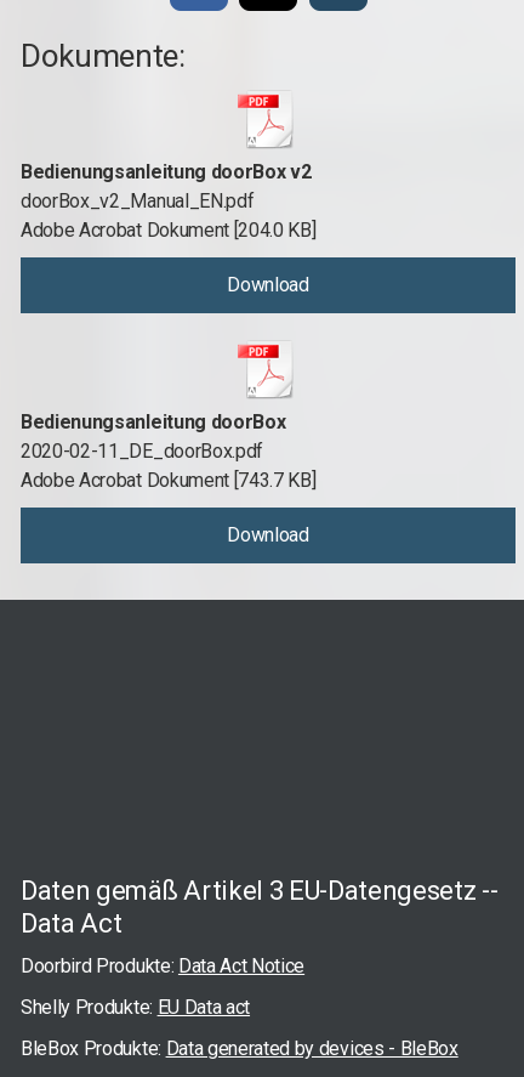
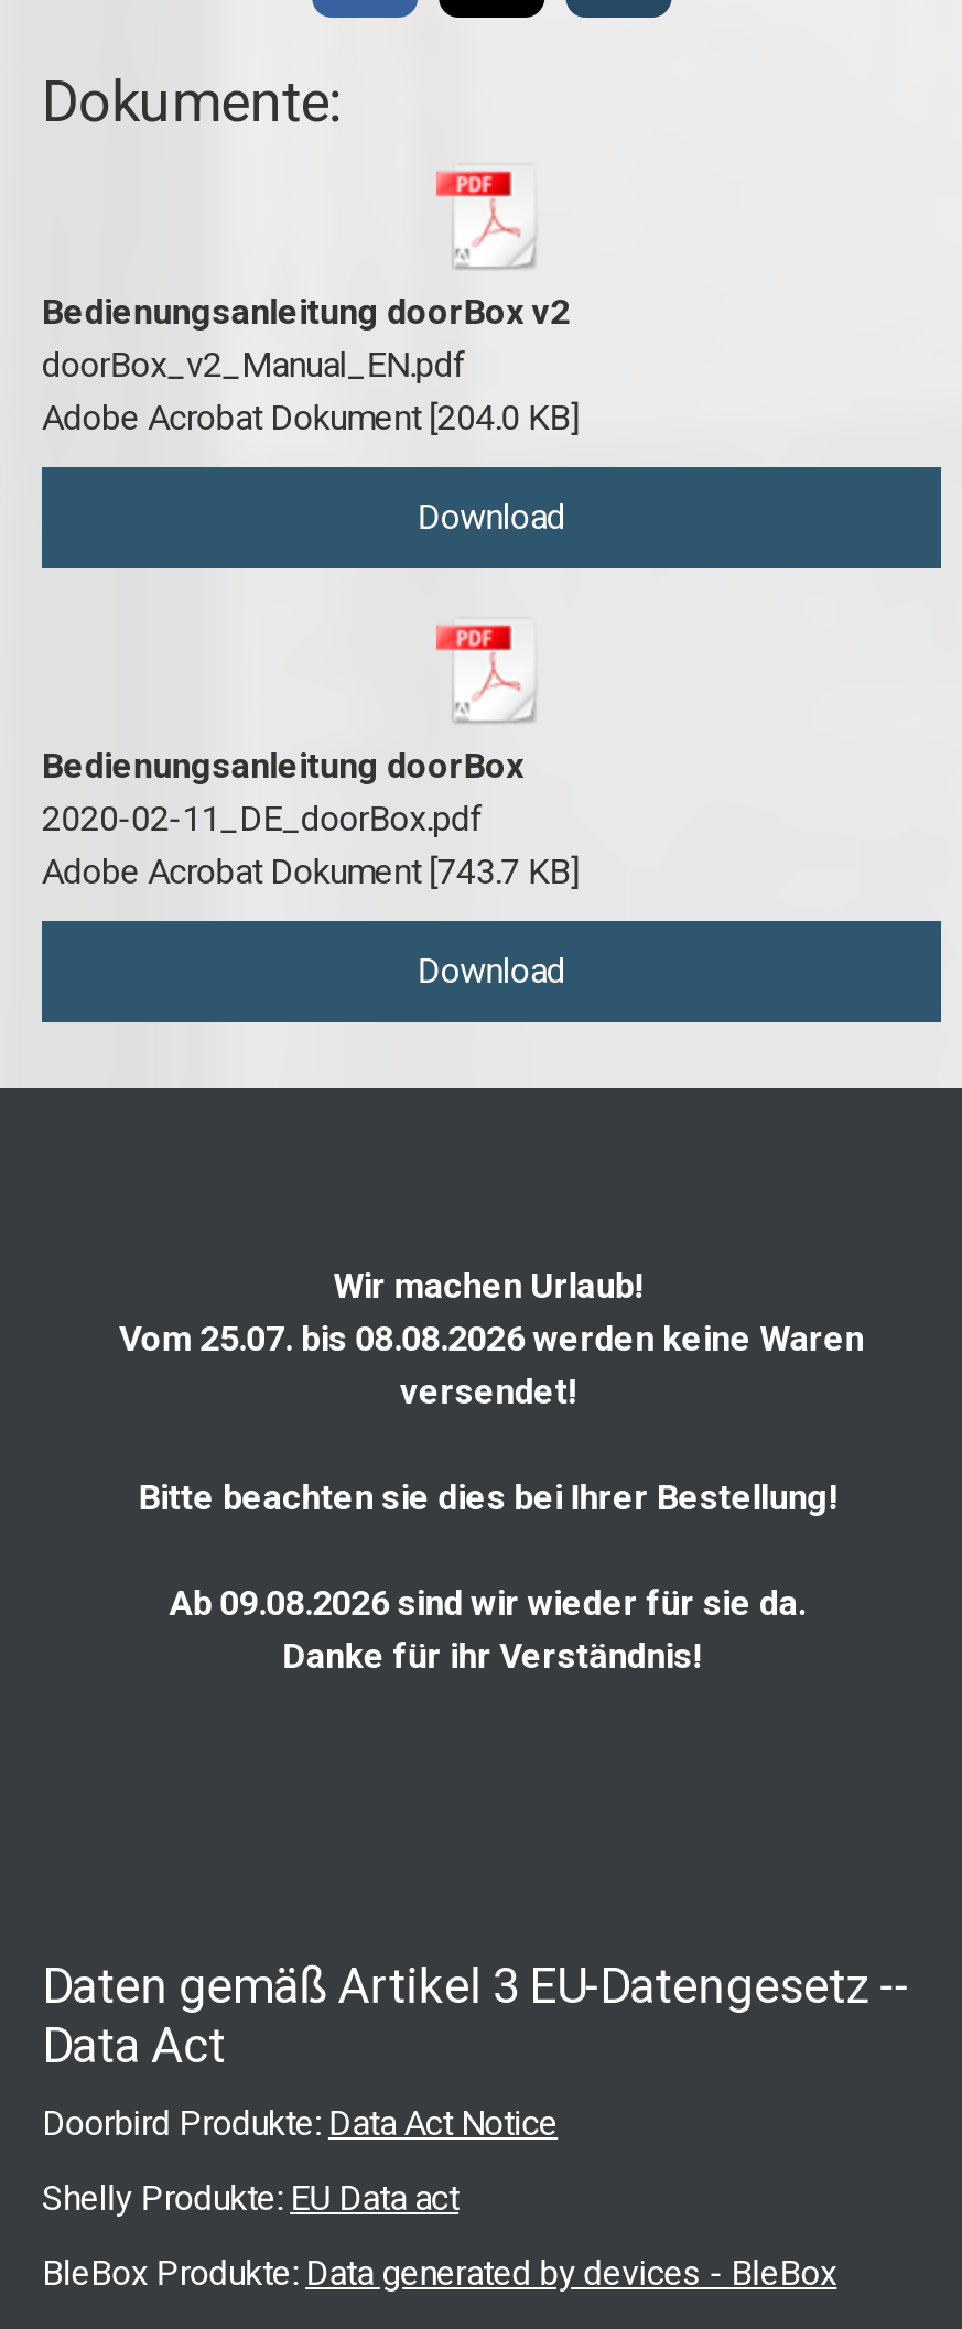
+ Wir machen Urlaub!
+ Vom 25.07. bis 08.08.2026 werden keine Waren
+ versendet!
+ Bitte beachten sie dies bei Ihrer Bestellung!
+ Ab 09.08.2026 sind wir wieder für sie da.
+ Danke für ihr Verständnis!
